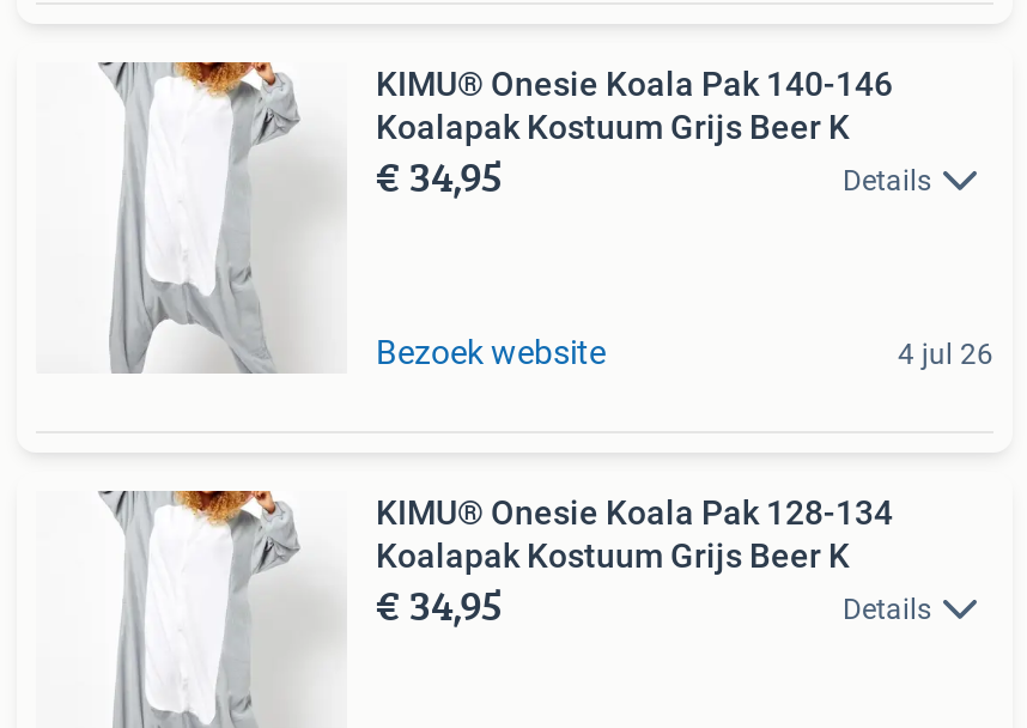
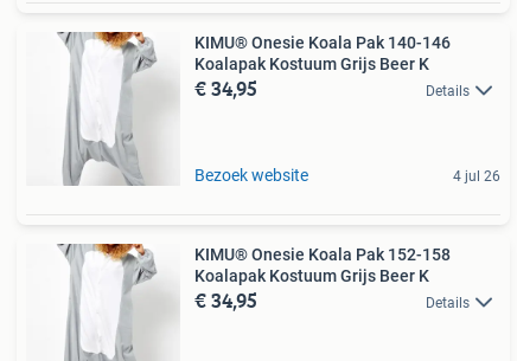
- KIMU® Onesie Koala Pak 128-134
+ KIMU® Onesie Koala Pak 152-158
